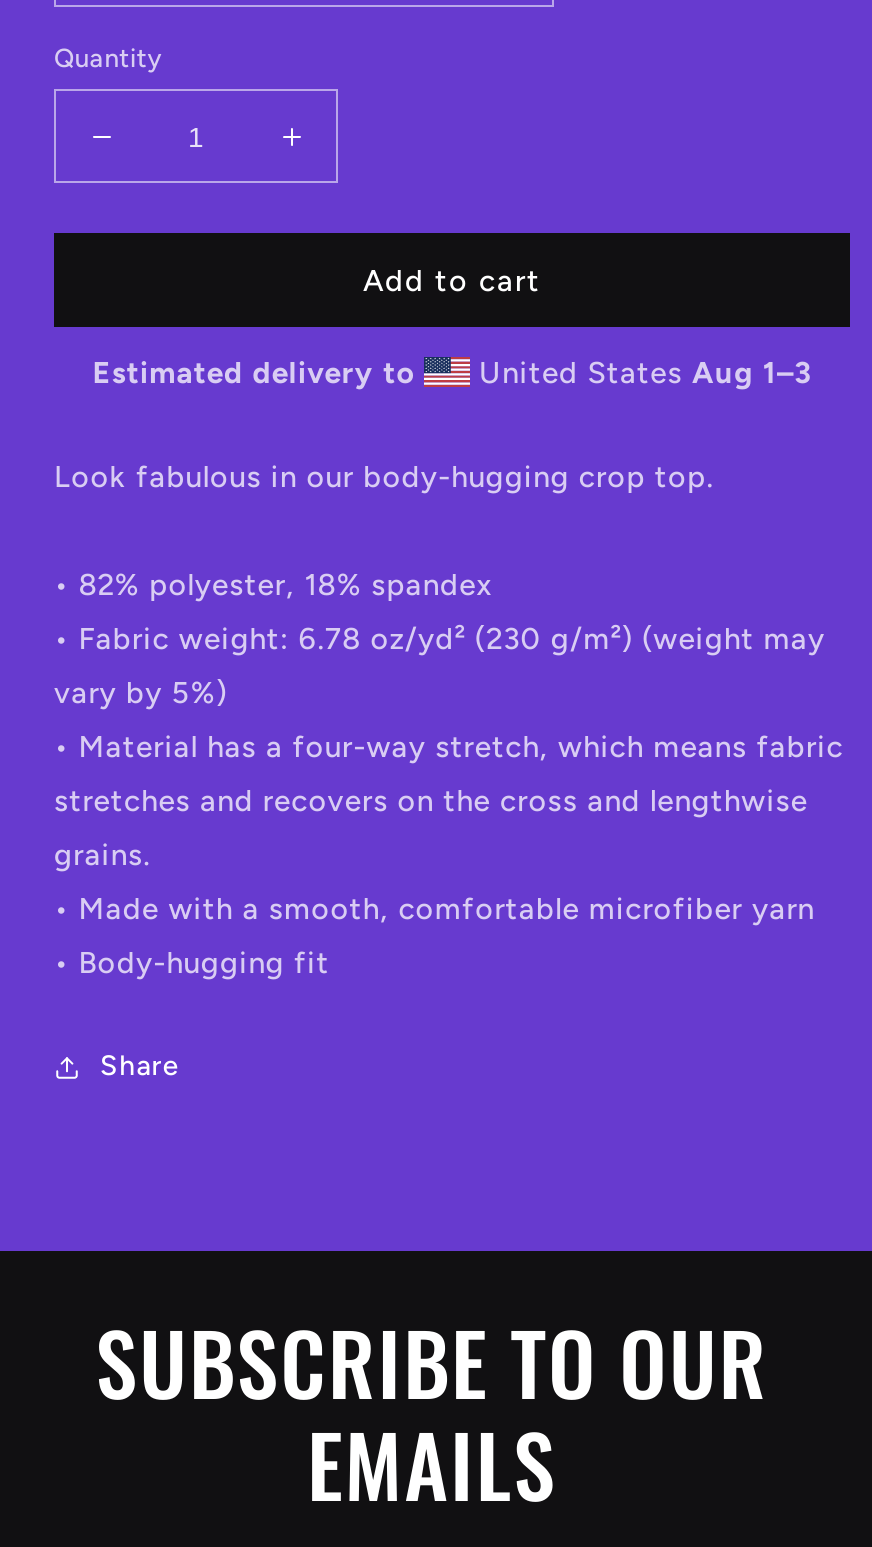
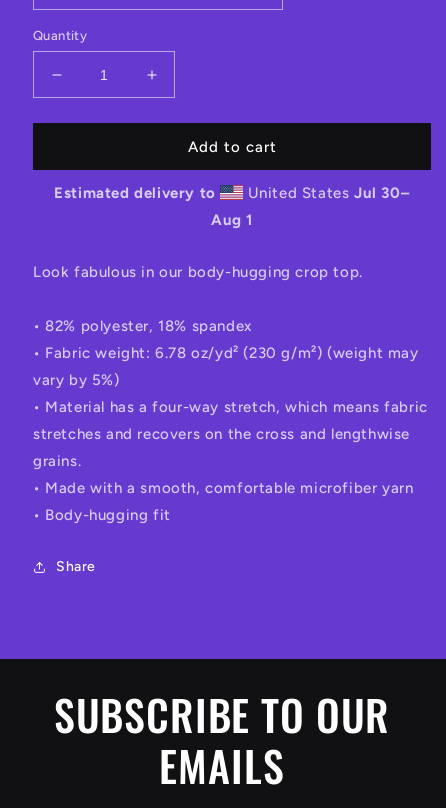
- United States Aug 1–3
+ United States Jul 30–
+ Aug 1
